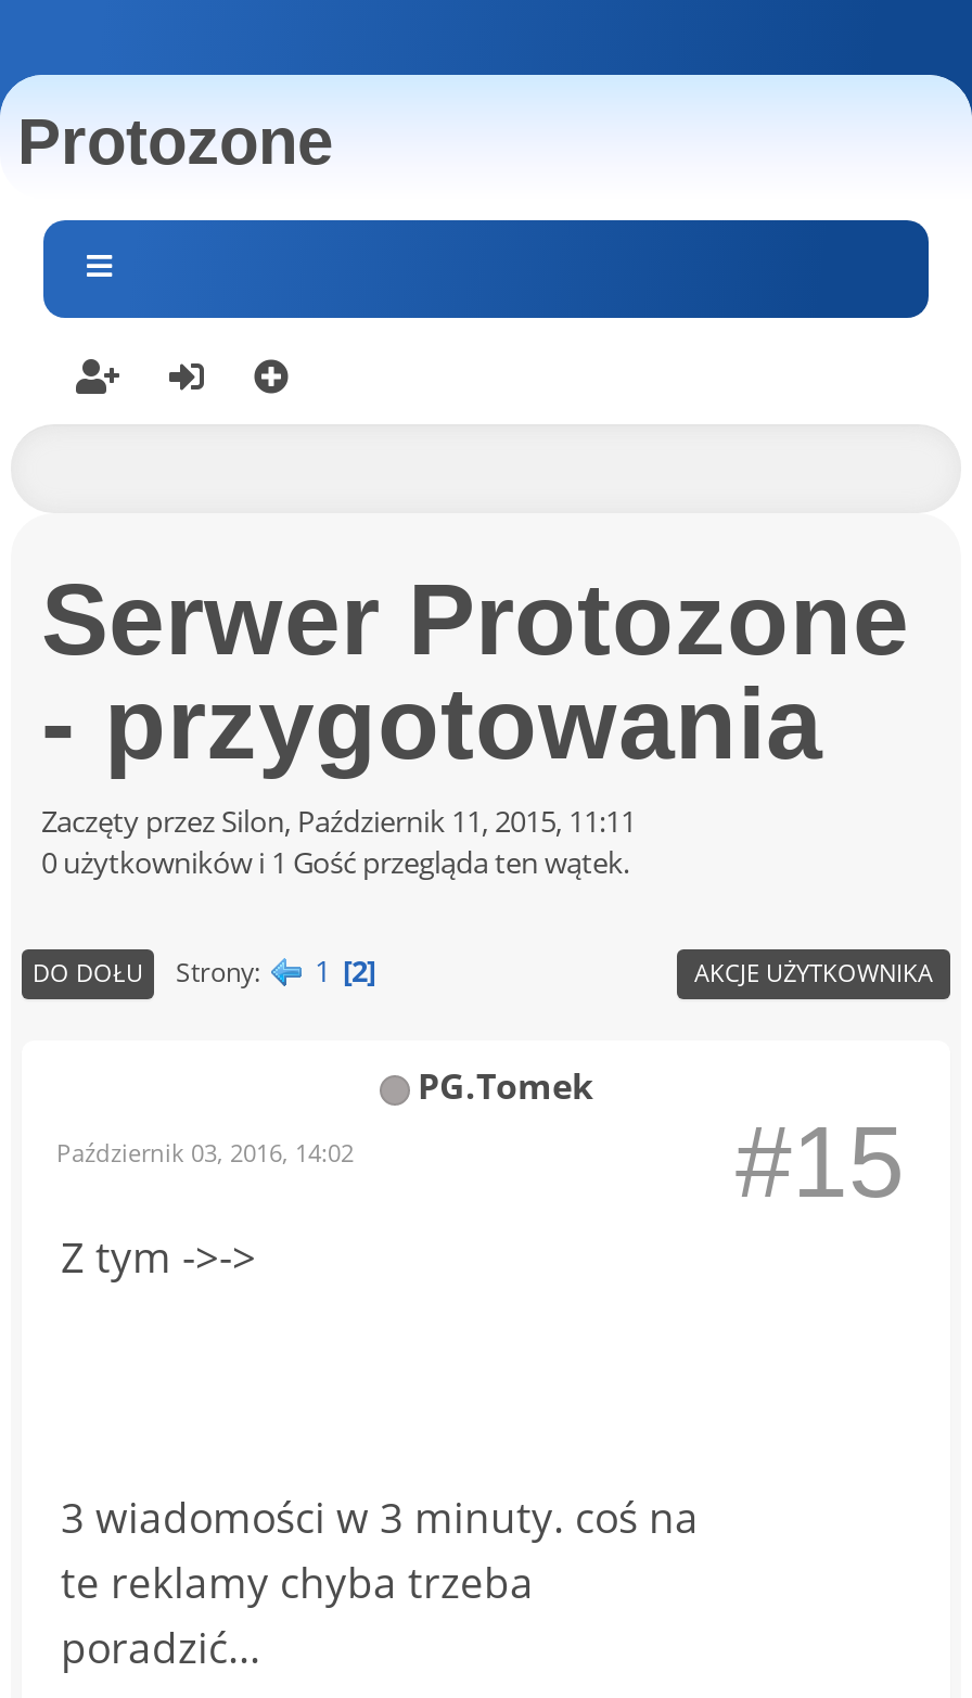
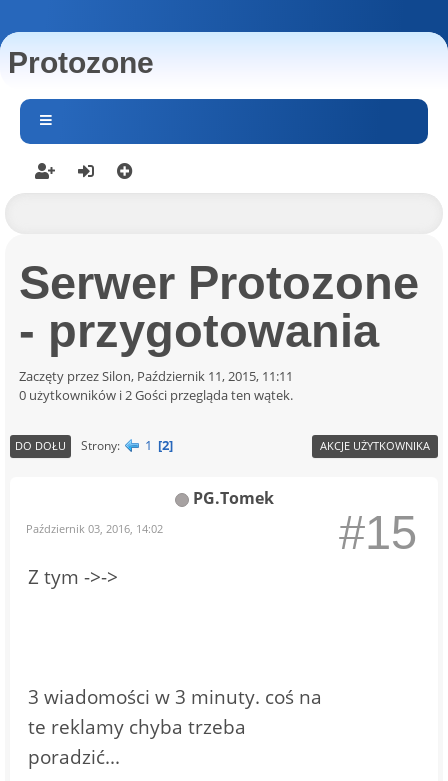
- 0 użytkowników i 1 Gość przegląda ten wątek.
+ 0 użytkowników i 2 Gości przegląda ten wątek.
